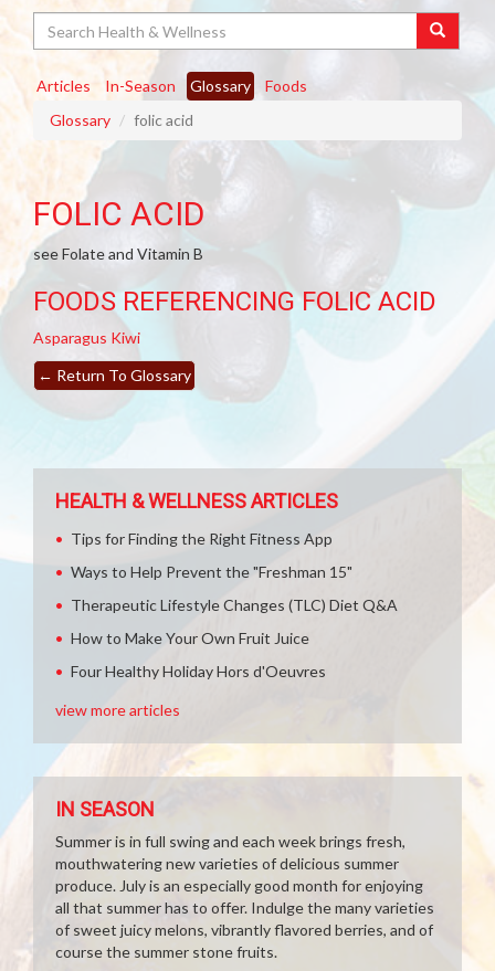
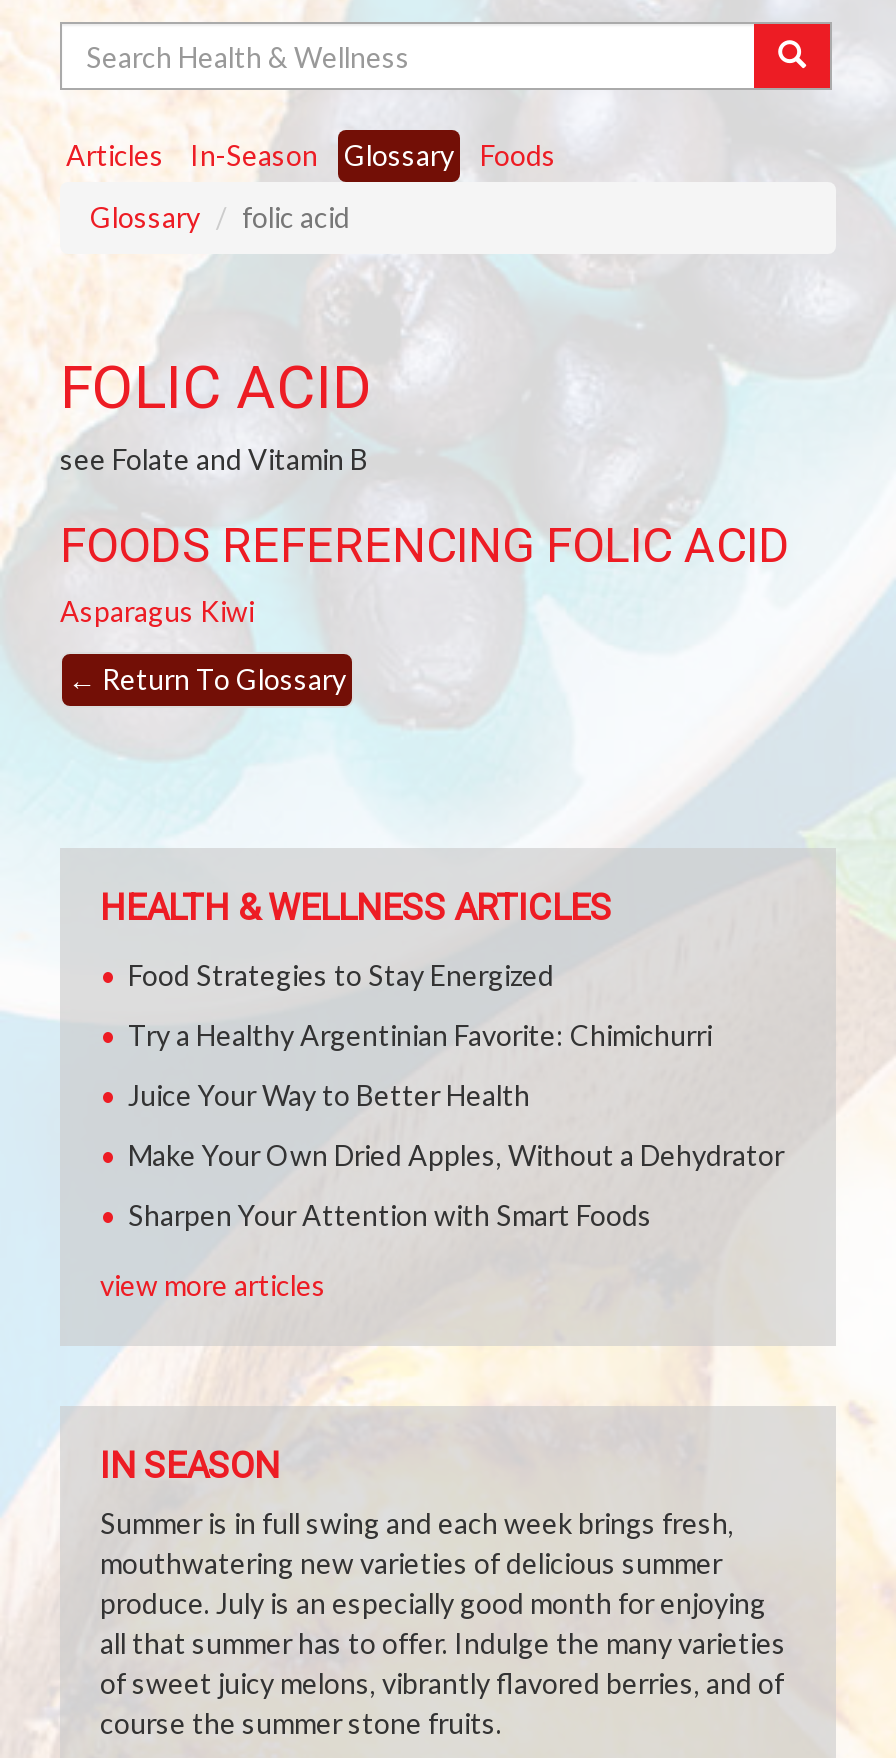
- Tips for Finding the Right Fitness App
+ Food Strategies to Stay Energized

- Ways to Help Prevent the "Freshman 15"
+ Try a Healthy Argentinian Favorite: Chimichurri

- Therapeutic Lifestyle Changes (TLC) Diet Q&A
+ Juice Your Way to Better Health

- How to Make Your Own Fruit Juice
+ Make Your Own Dried Apples, Without a Dehydrator

- Four Healthy Holiday Hors d'Oeuvres
+ Sharpen Your Attention with Smart Foods
